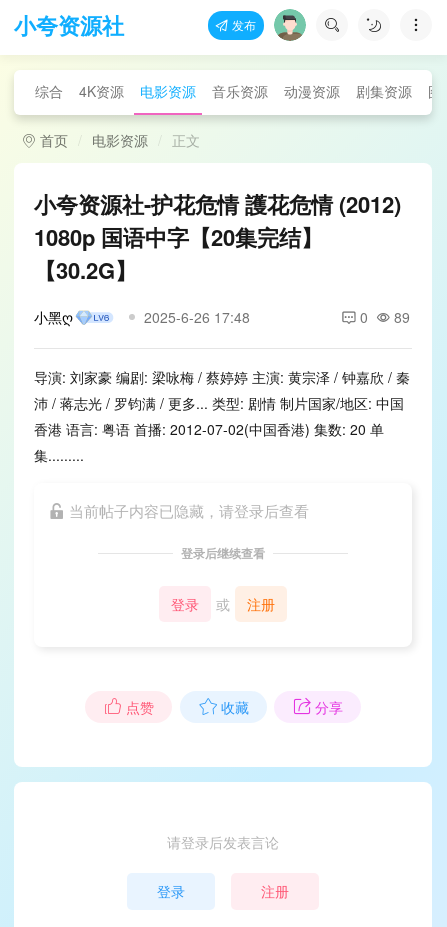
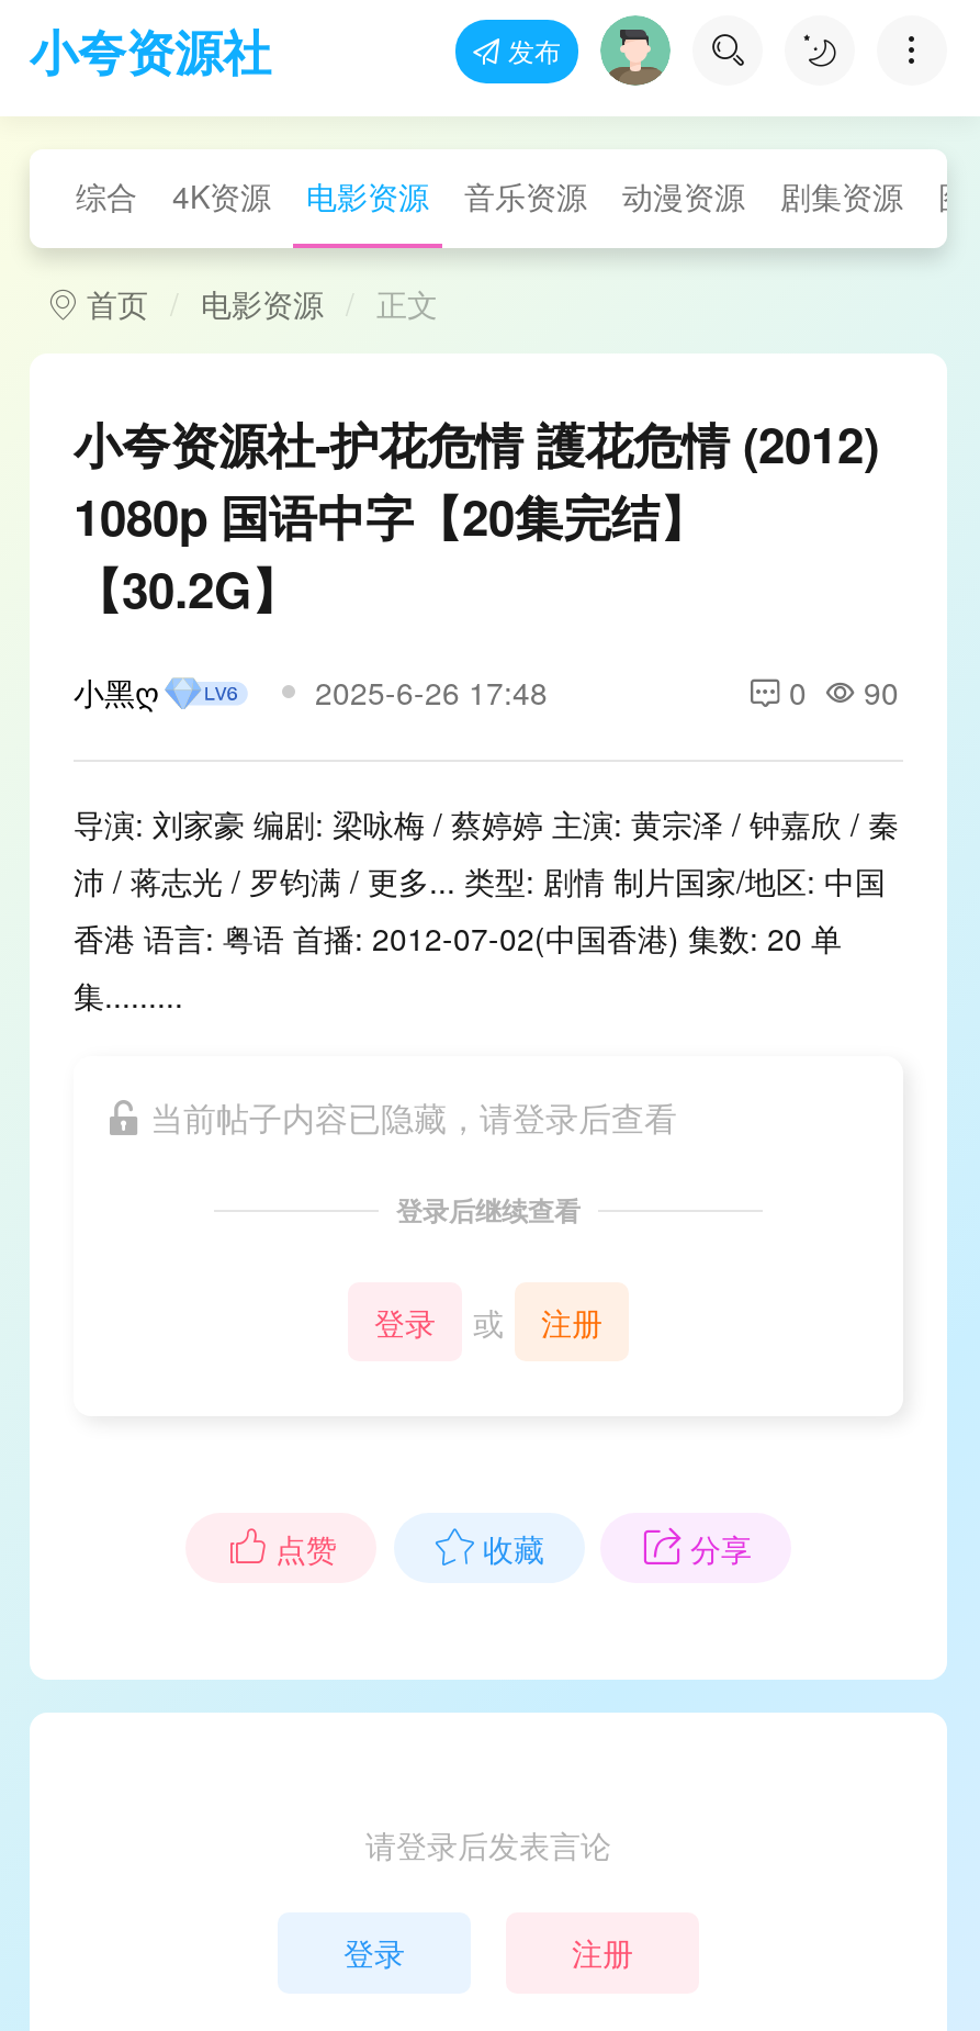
- 89
+ 90
